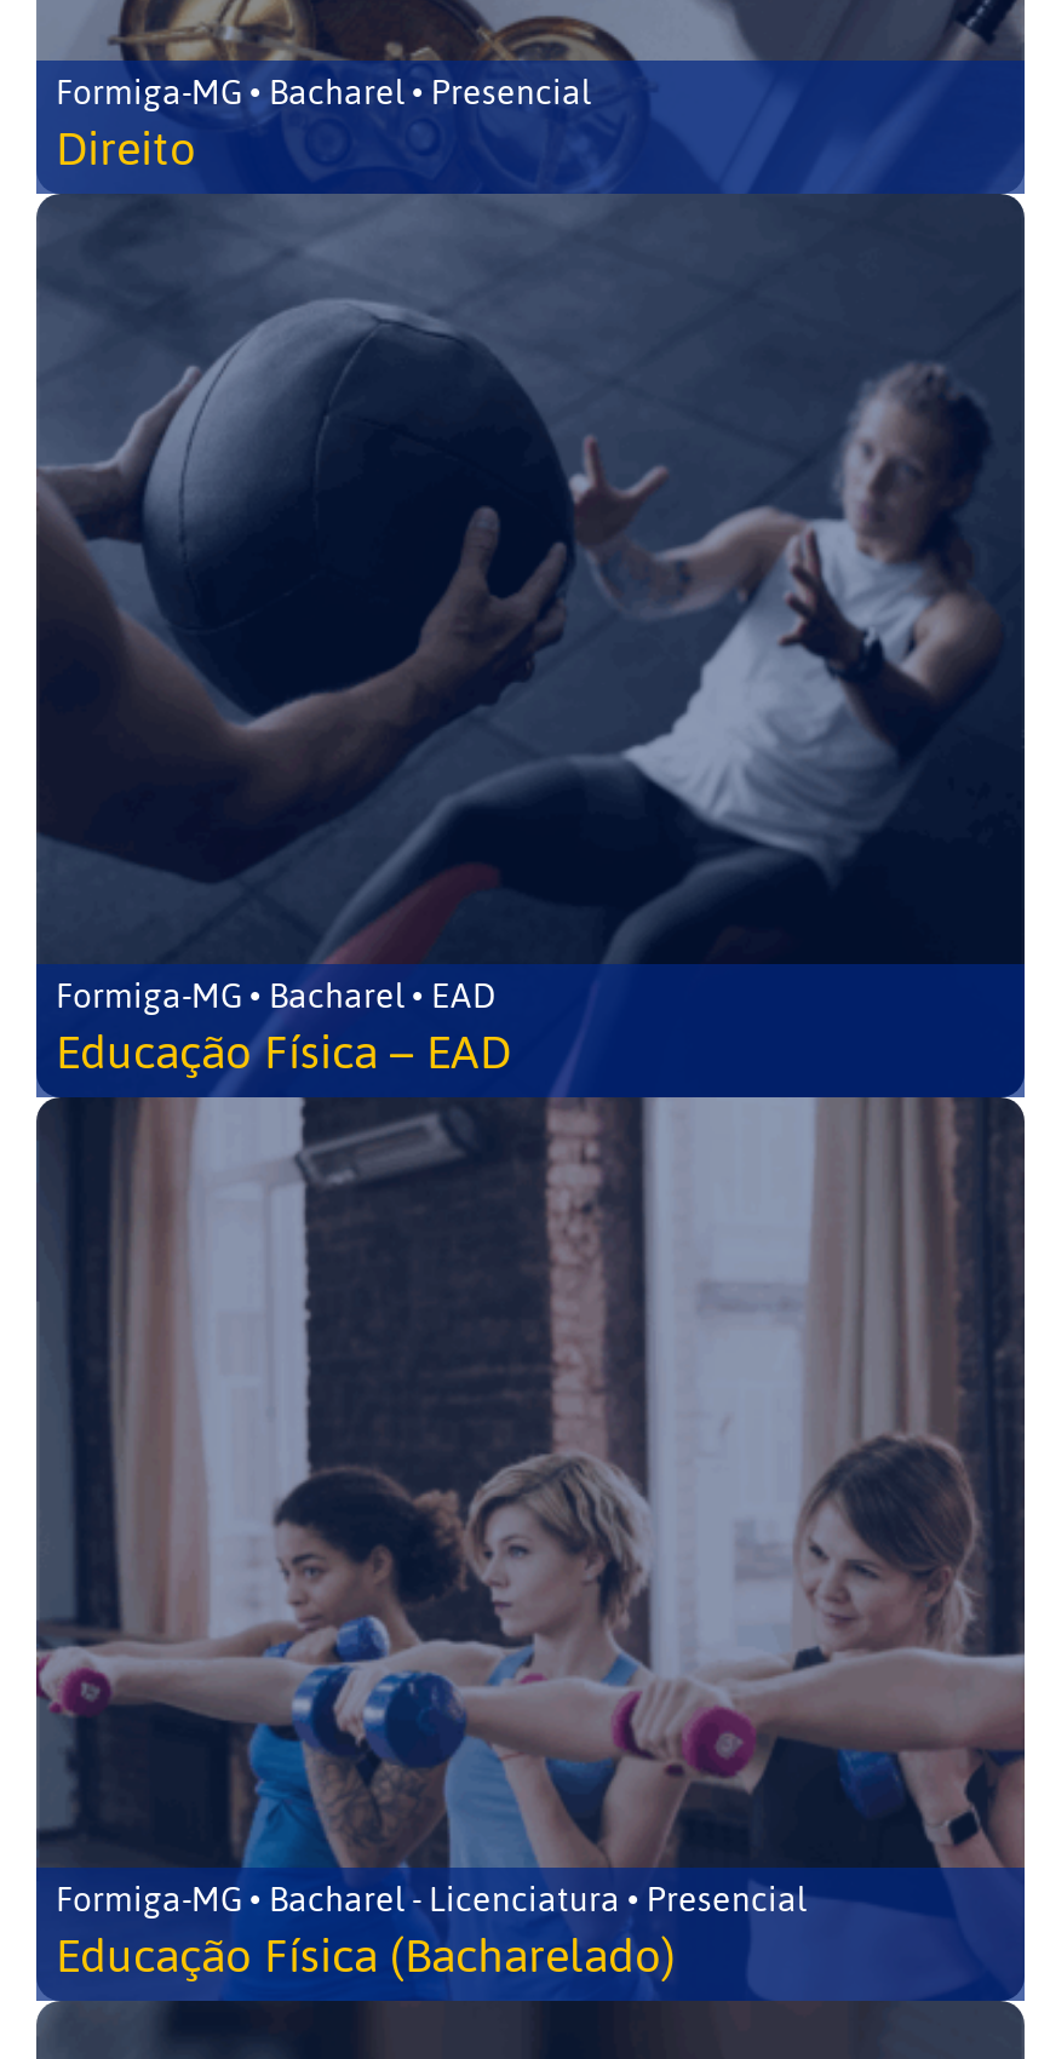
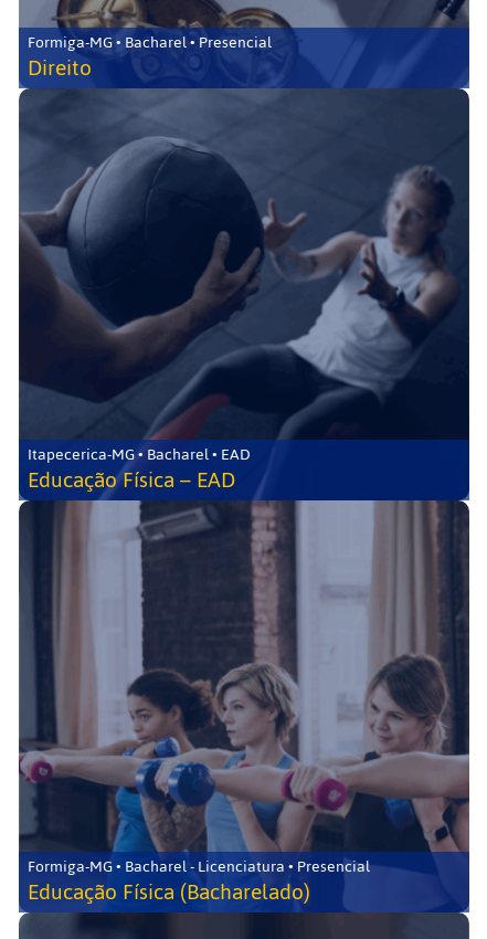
- Formiga-MG • Bacharel • EAD
+ Itapecerica-MG • Bacharel • EAD
